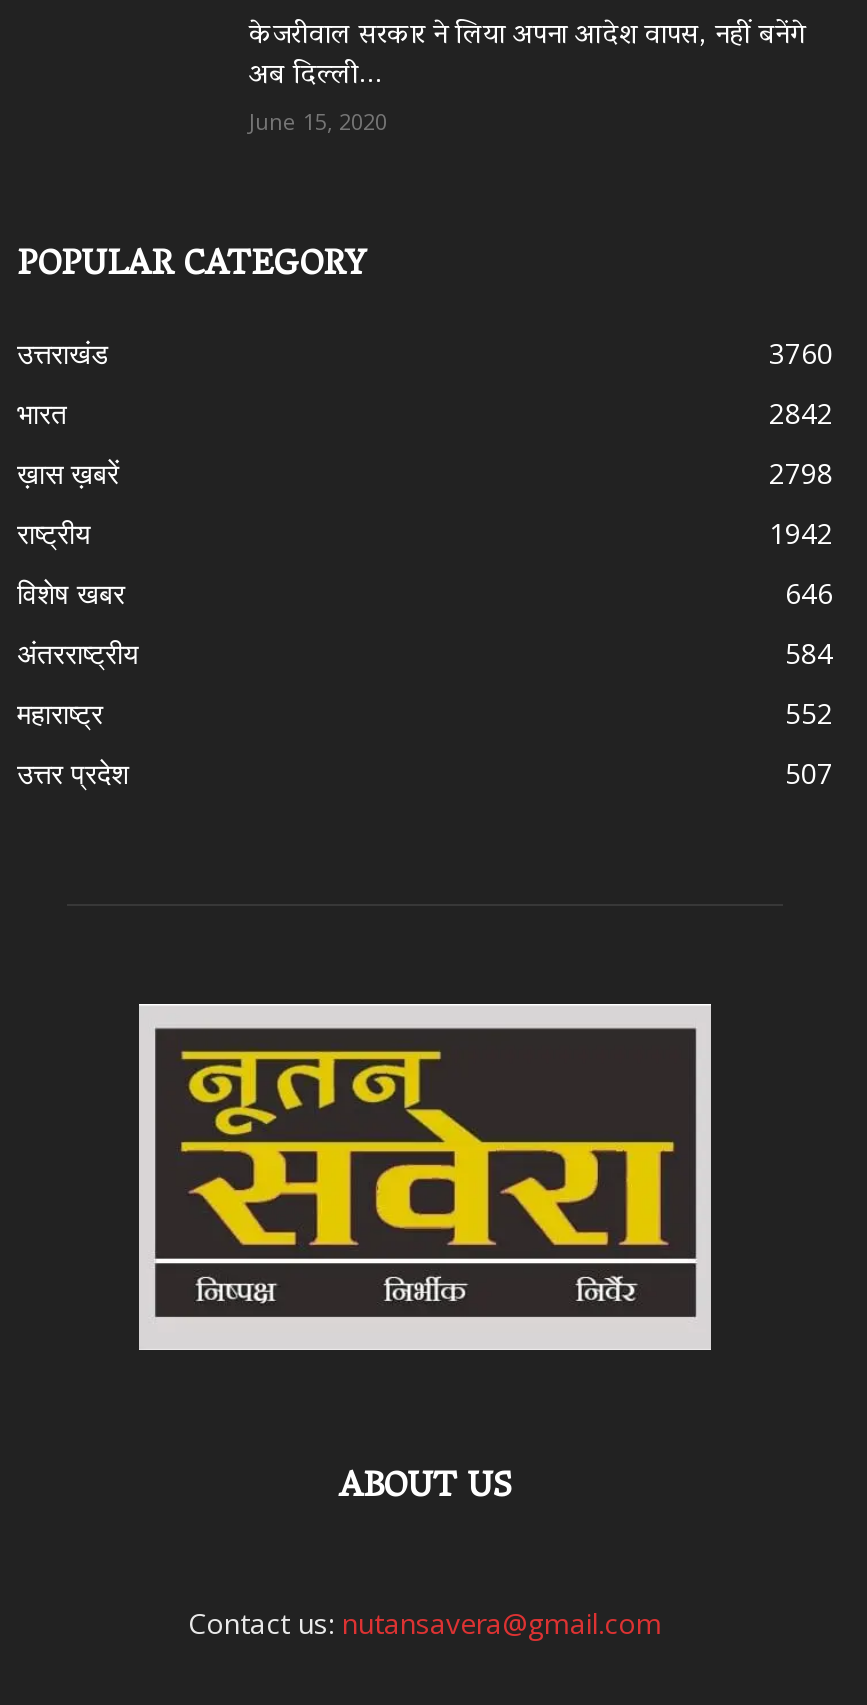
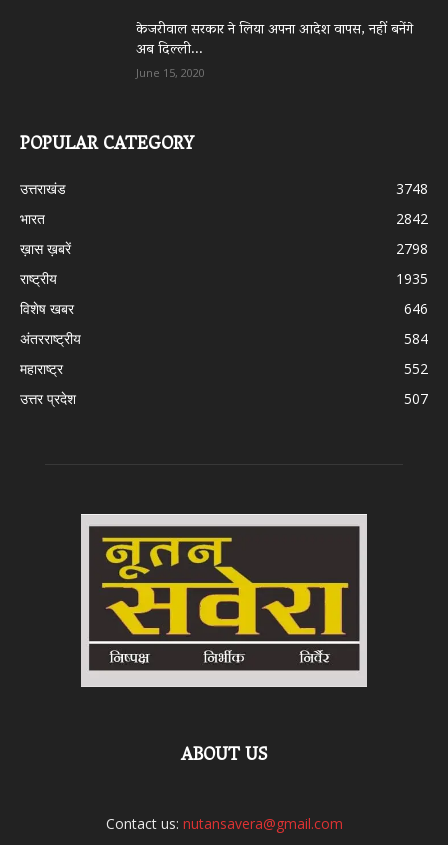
- 3760
+ 3748

- 1942
+ 1935
